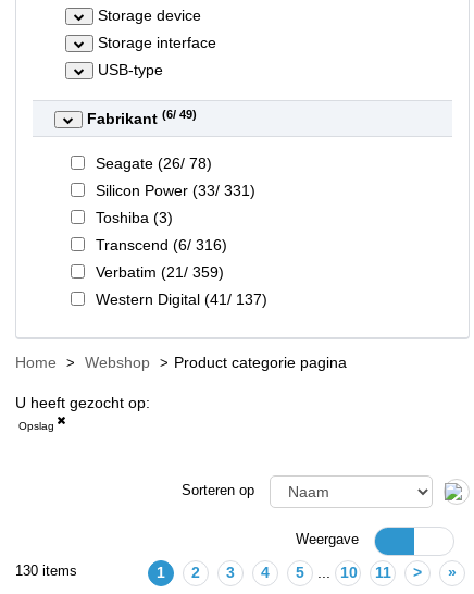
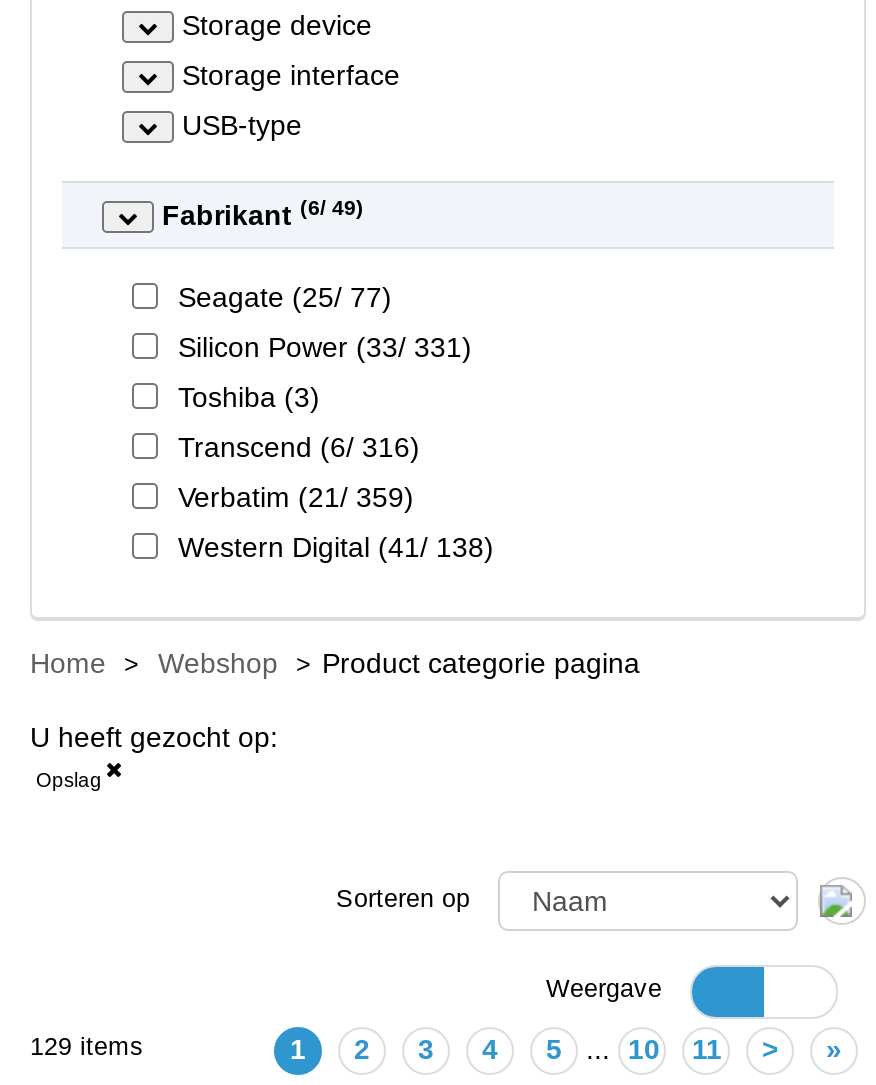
- Seagate (26/ 78)
+ Seagate (25/ 77)

- Western Digital (41/ 137)
+ Western Digital (41/ 138)

- 130 items
+ 129 items
